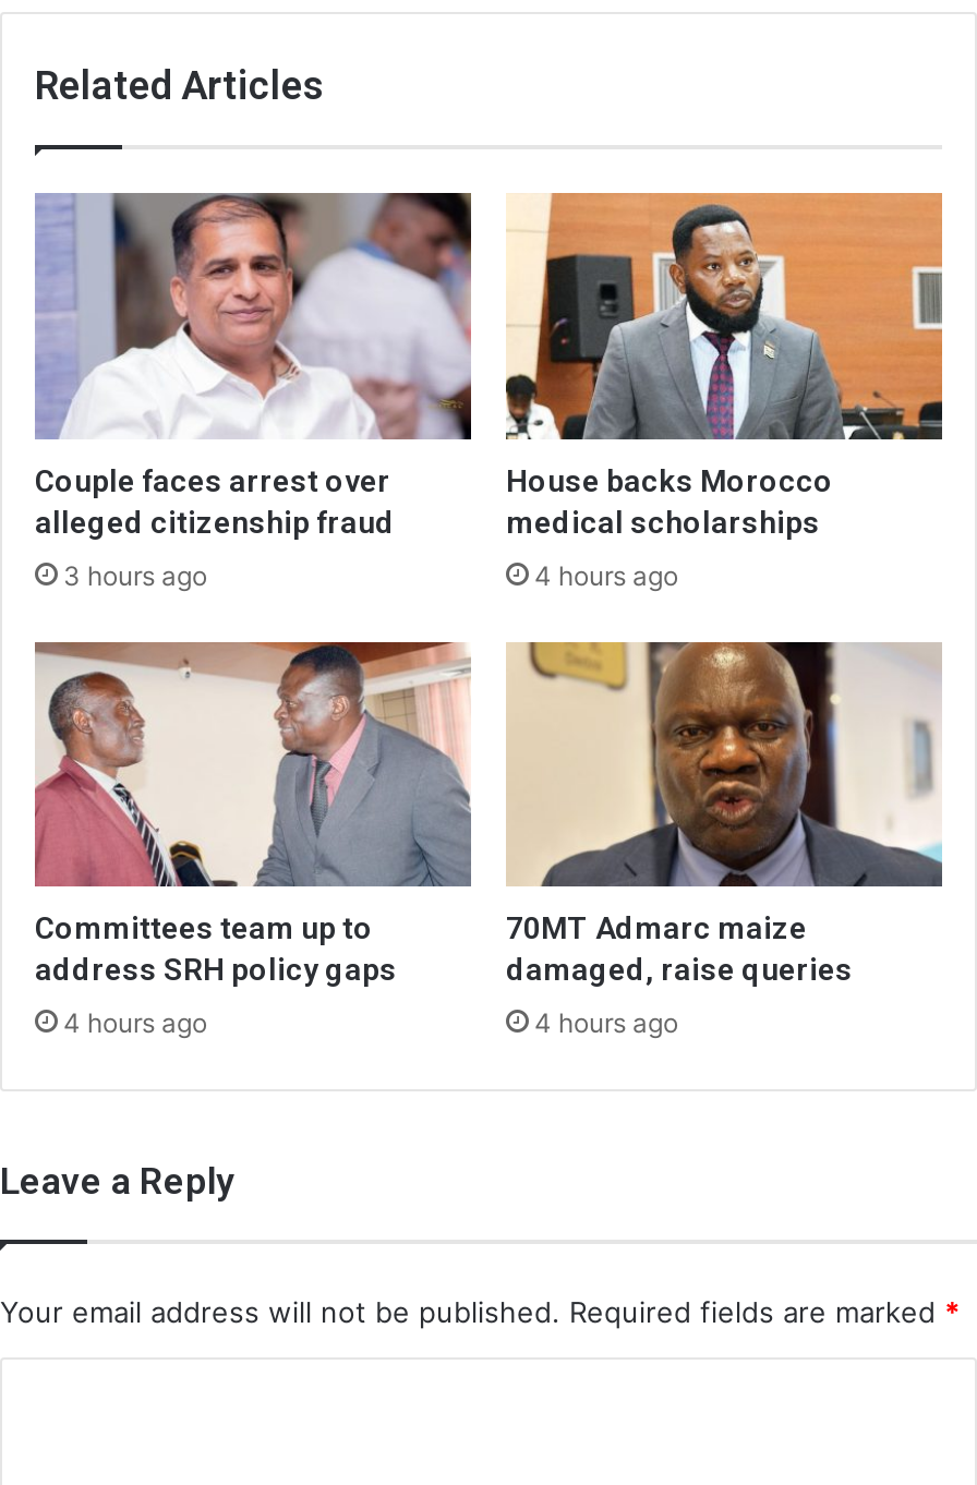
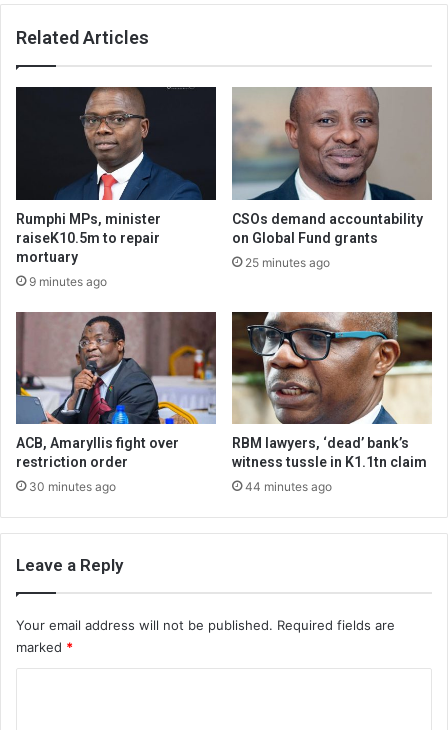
- [image]
- Couple faces arrest over
- alleged citizenship fraud
+ [image]
+ Rumphi MPs, minister
+ raiseK10.5m to repair
+ mortuary

- [image]
- House backs Morocco
- medical scholarships
+ [image]
+ CSOs demand accountability
+ on Global Fund grants

- 3 hours ago
+ 9 minutes ago

- 4 hours ago
+ 25 minutes ago

- [image]
- Committees team up to
- address SRH policy gaps
+ [image]
+ ACB, Amaryllis fight over
+ restriction order

- [image]
- 70MT Admarc maize
- damaged, raise queries
+ [image]
+ RBM lawyers, ‘dead’ bank’s
+ witness tussle in K1.1tn claim

- 4 hours ago
+ 30 minutes ago

- 4 hours ago
+ 44 minutes ago
